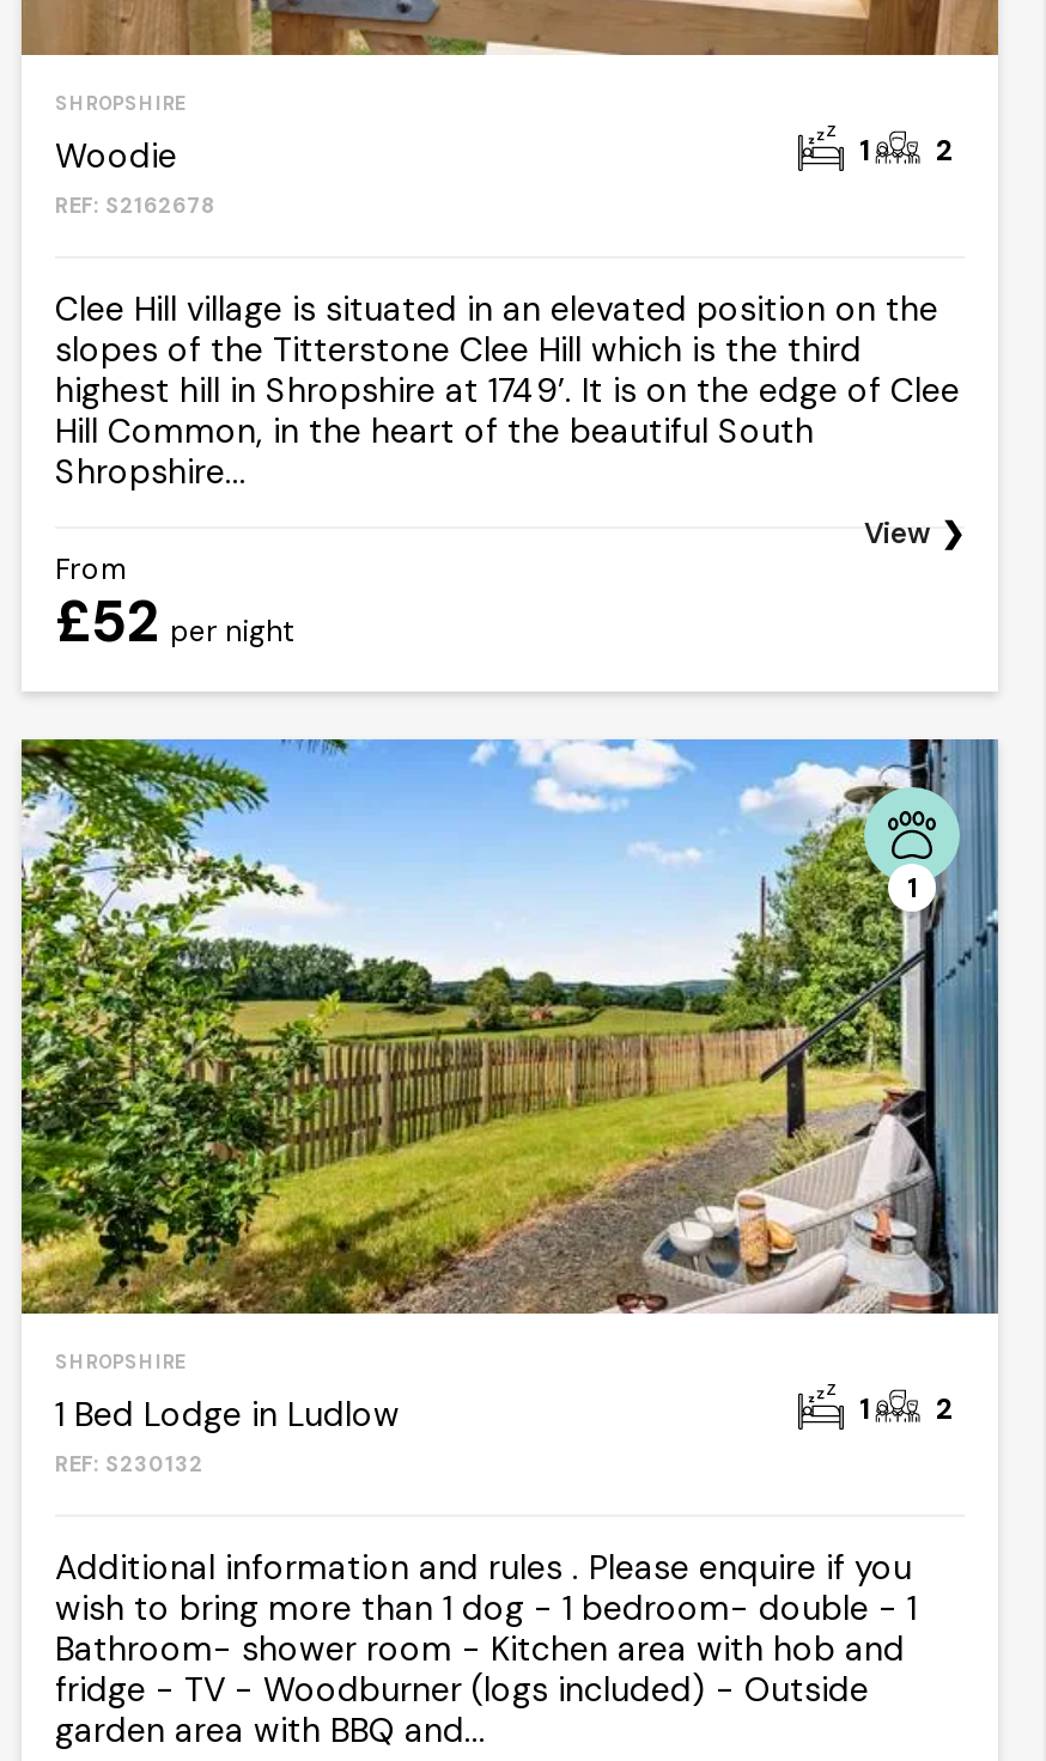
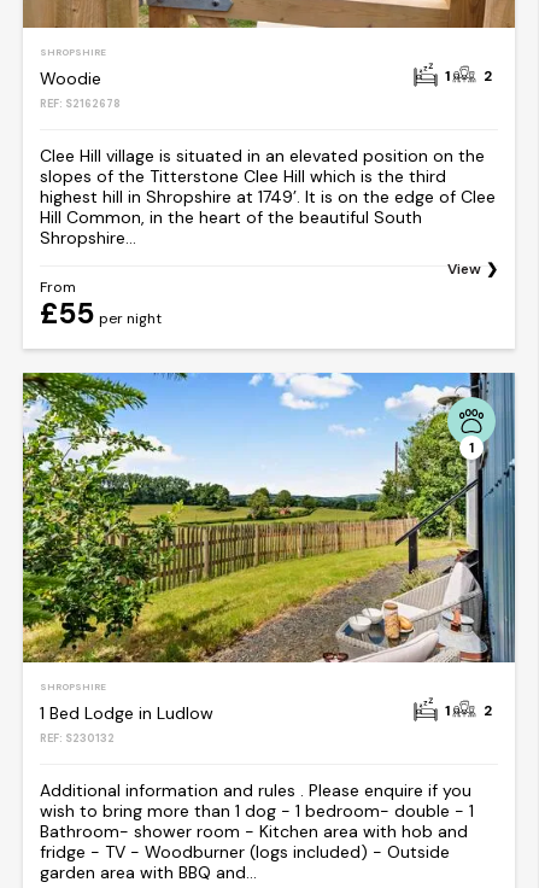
- £52 per night
+ £55 per night
